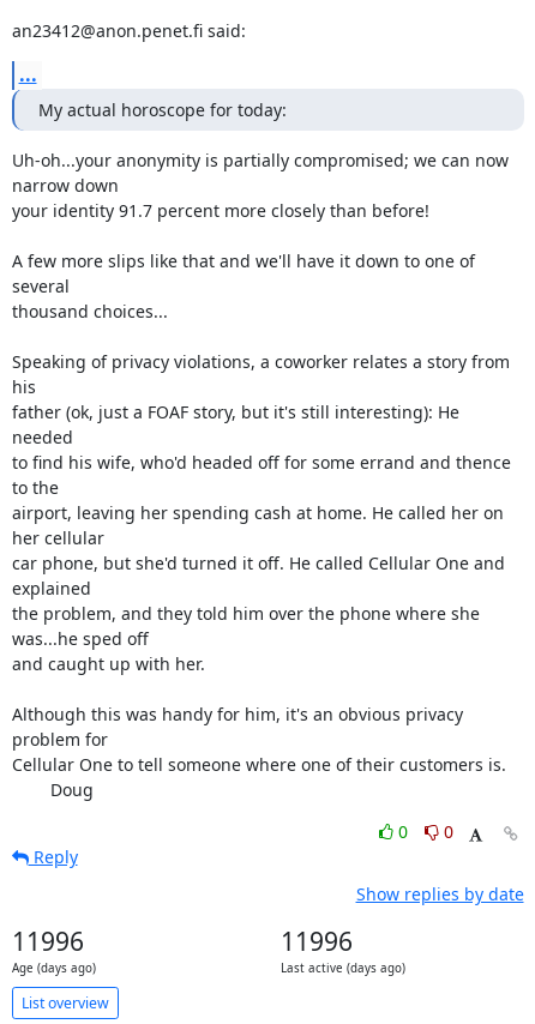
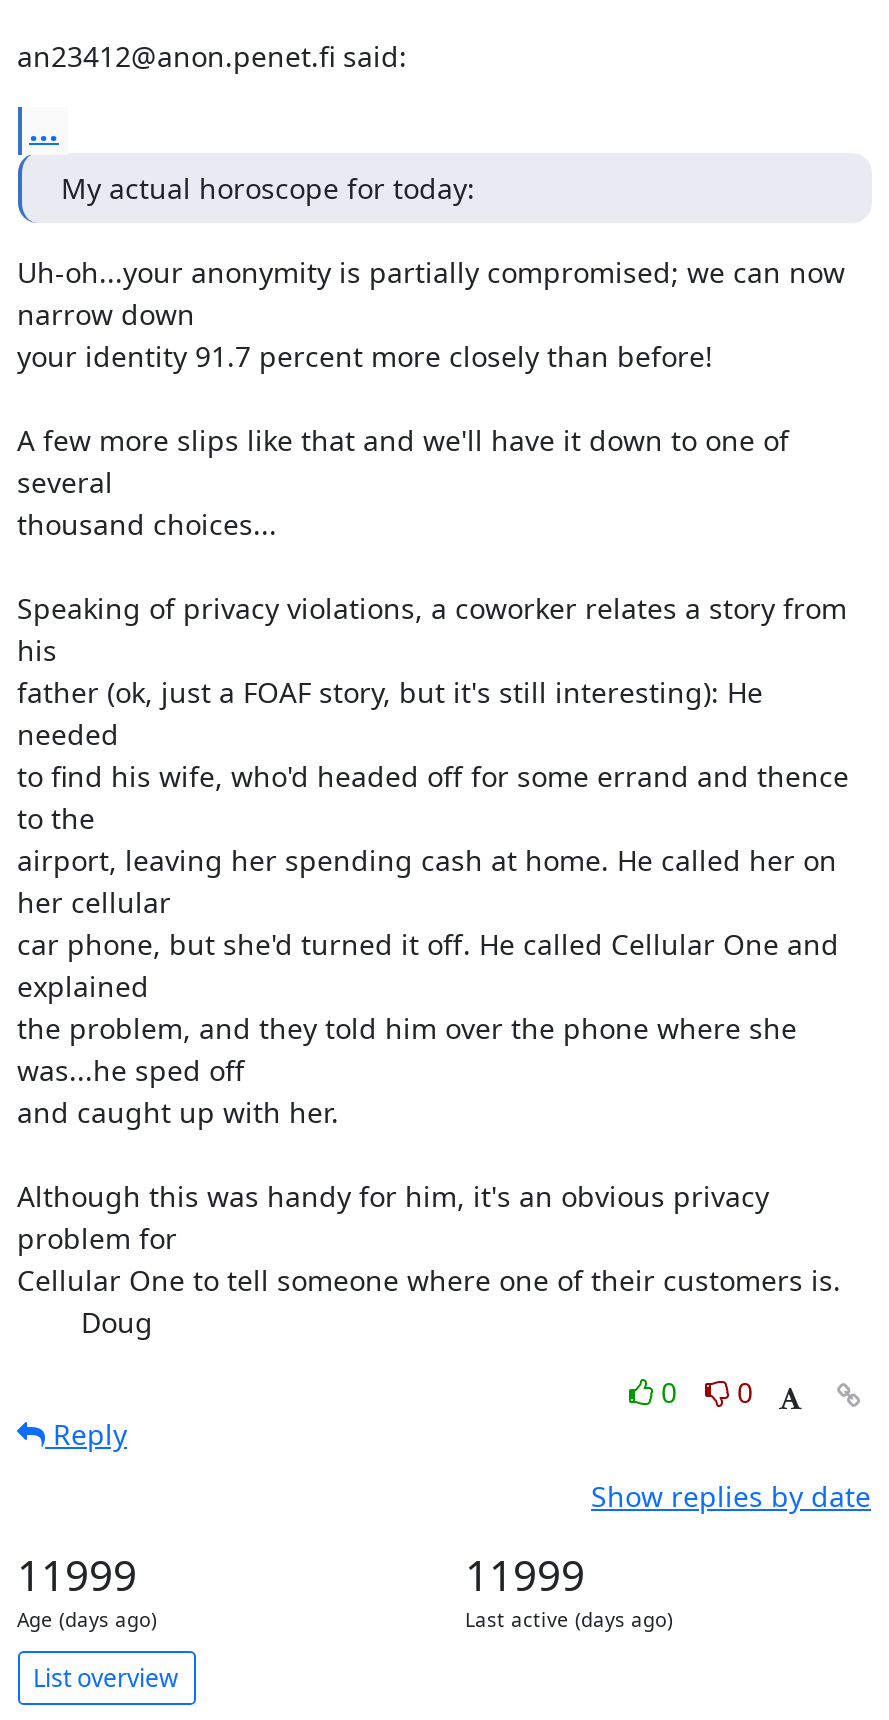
- 11996
+ 11999

- 11996
+ 11999
